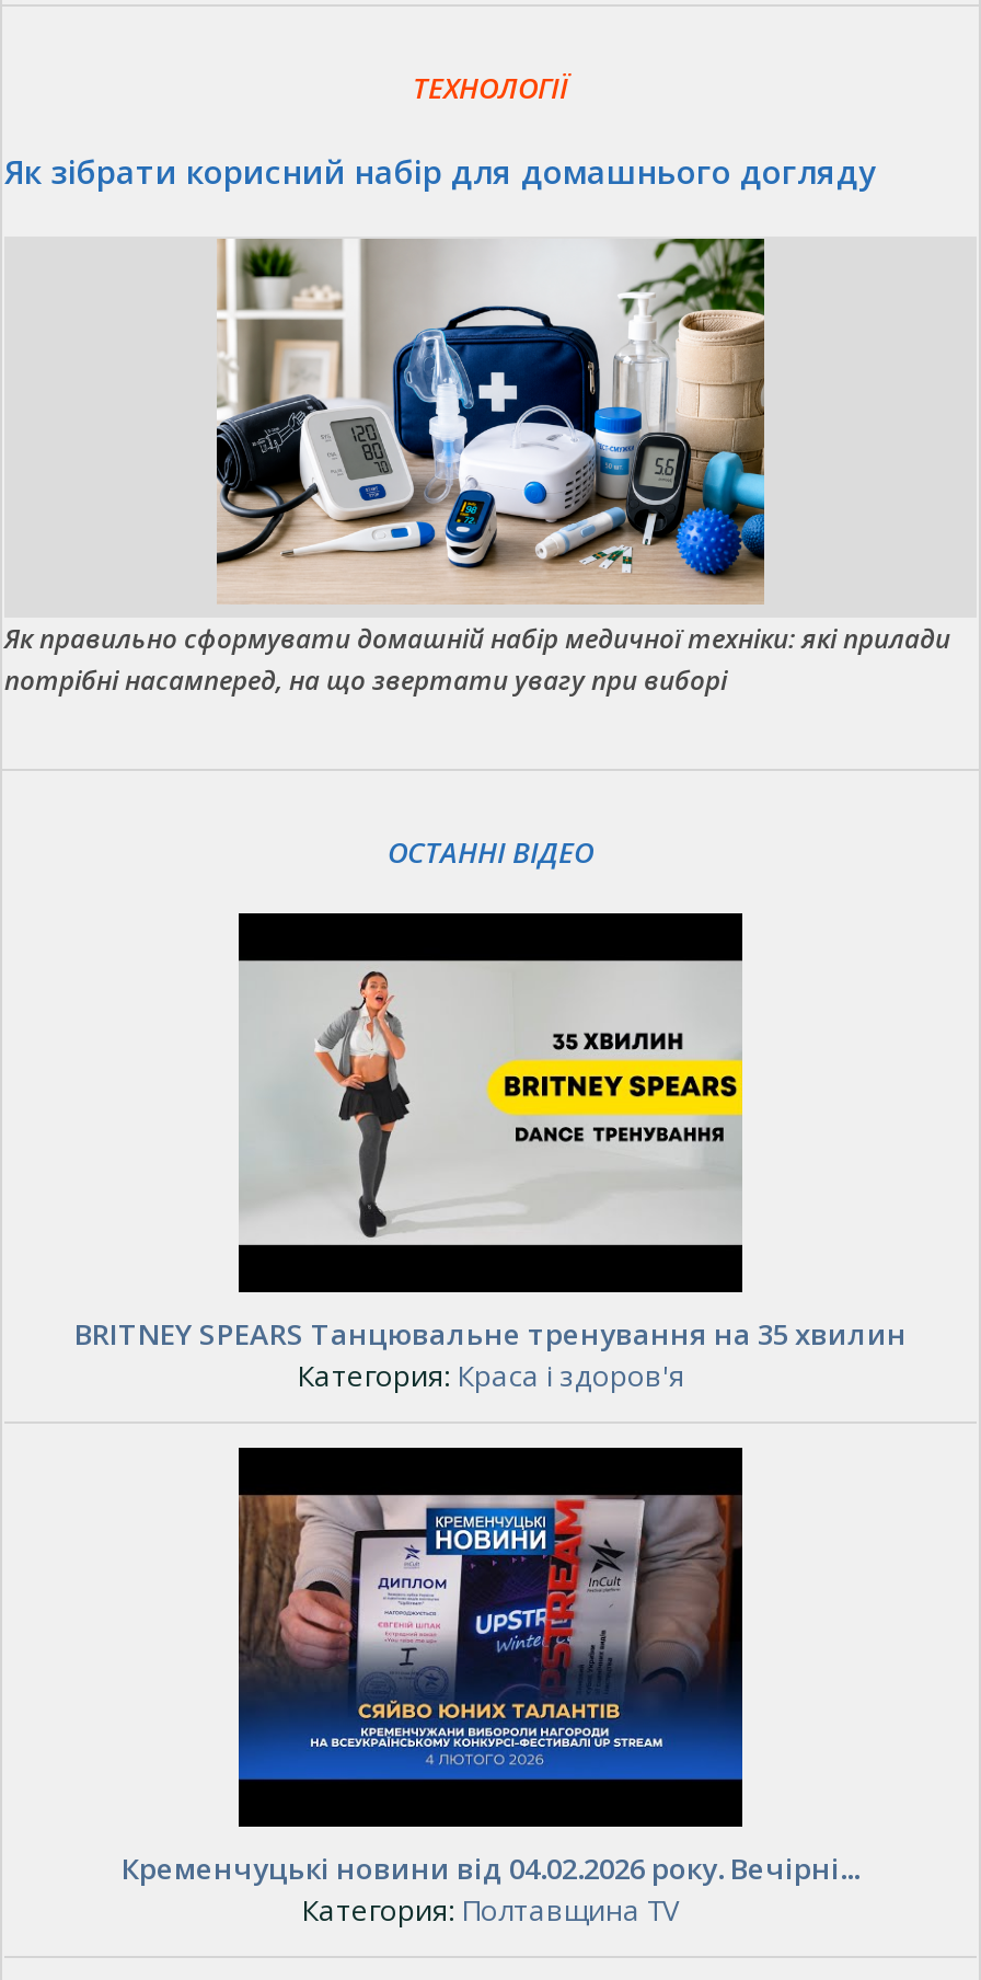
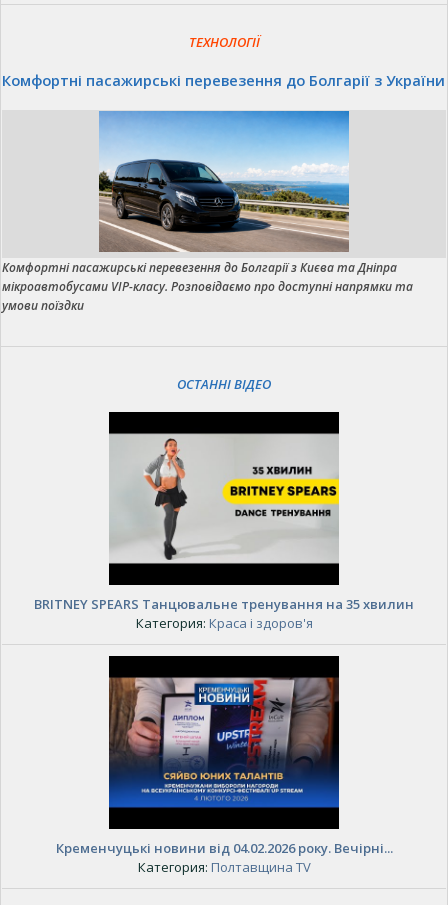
- Як зібрати корисний набір для домашнього догляду
+ Комфортні пасажирські перевезення до Болгарії з України

- [image]
- Як правильно сформувати домашній набір медичної техніки: які прилади
- потрібні насамперед, на що звертати увагу при виборі
+ [image]
+ Комфортні пасажирські перевезення до Болгарії з Києва та Дніпра
+ мікроавтобусами VIP-класу. Розповідаємо про доступні напрямки та
+ умови поїздки
